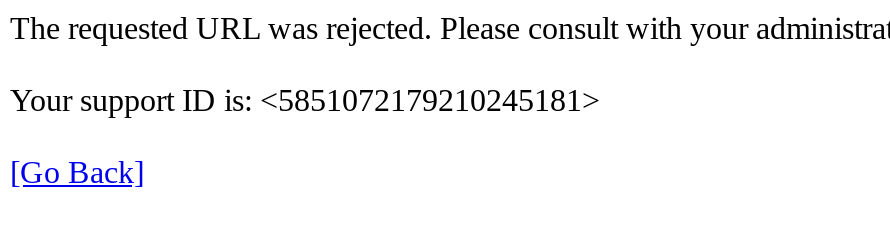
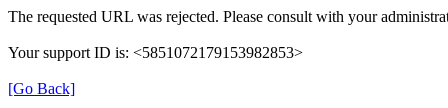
- Your support ID is: <5851072179210245181>
+ Your support ID is: <5851072179153982853>
